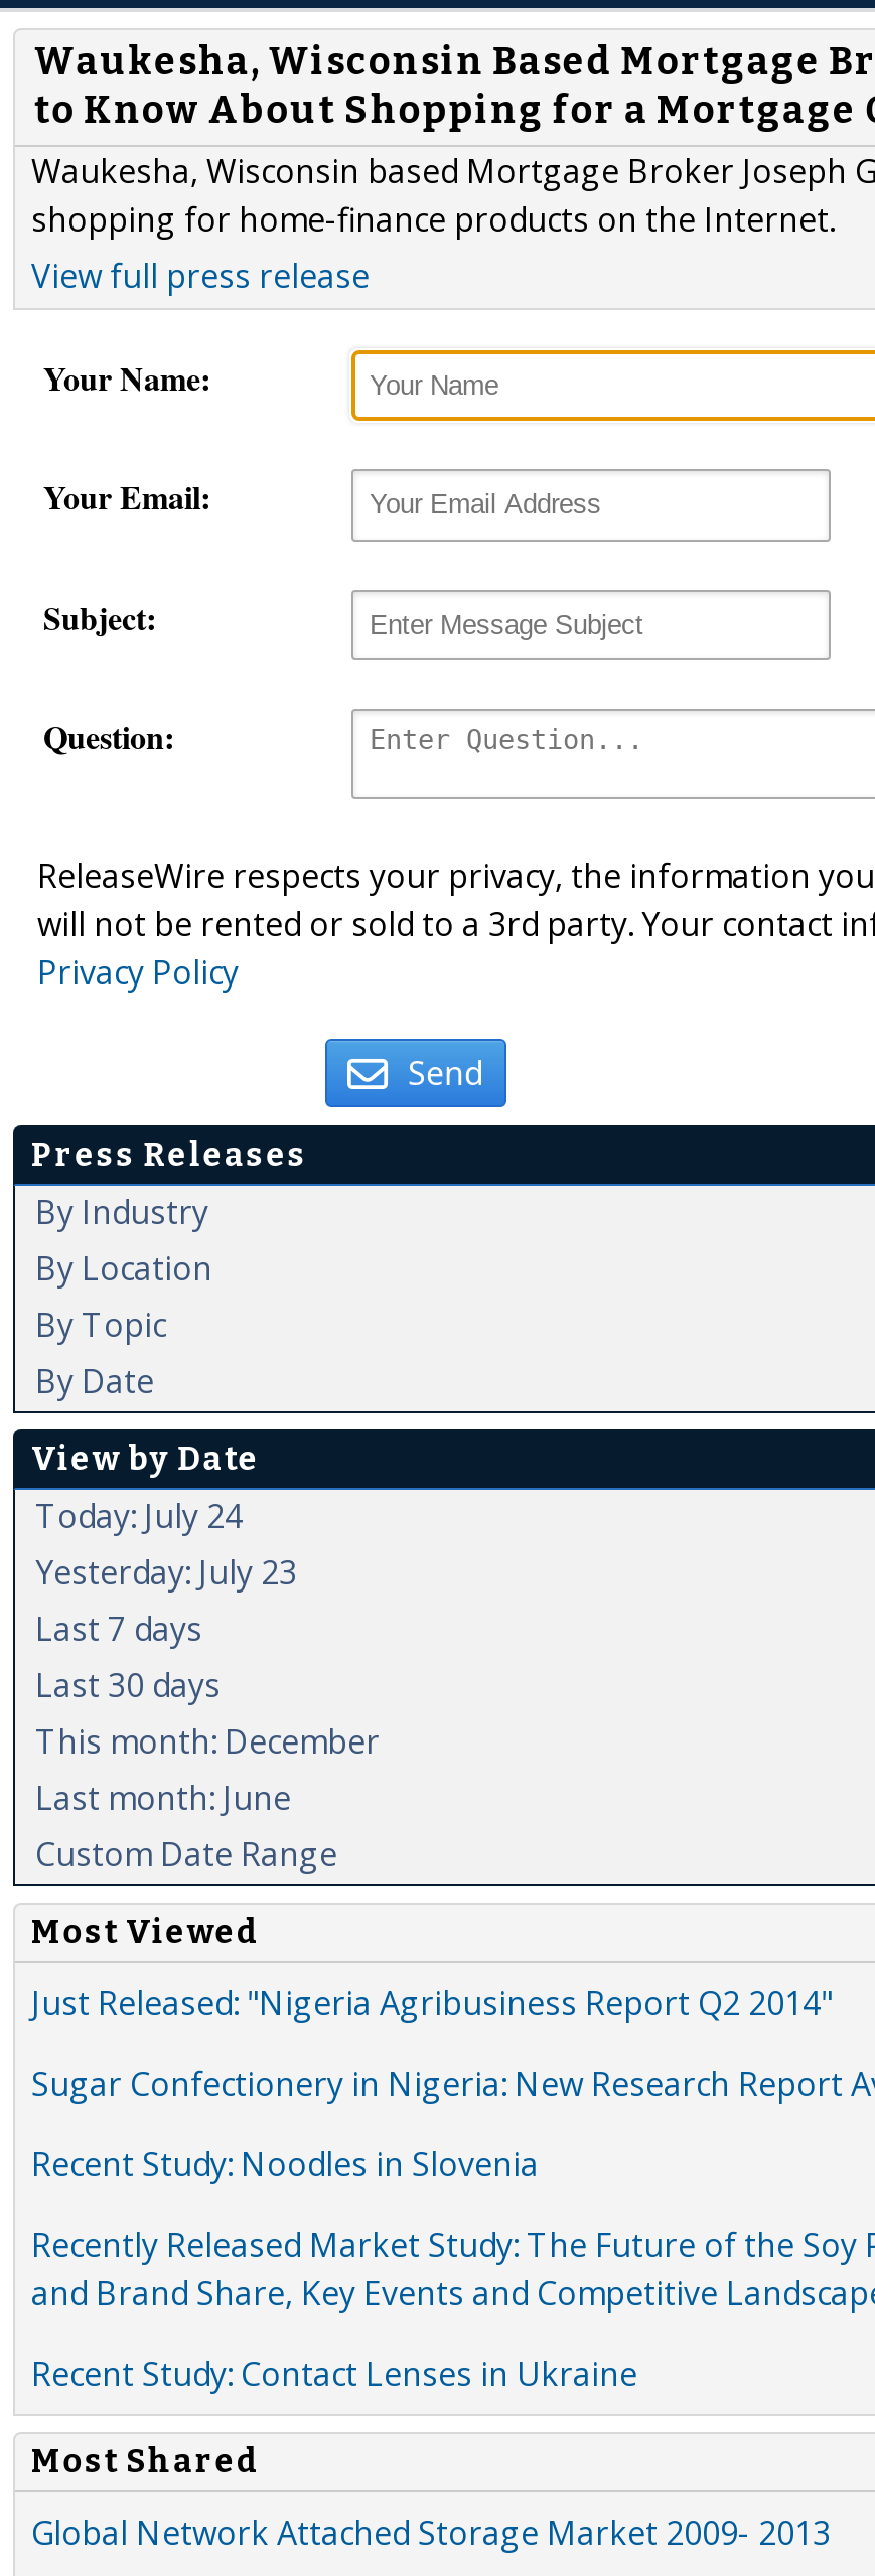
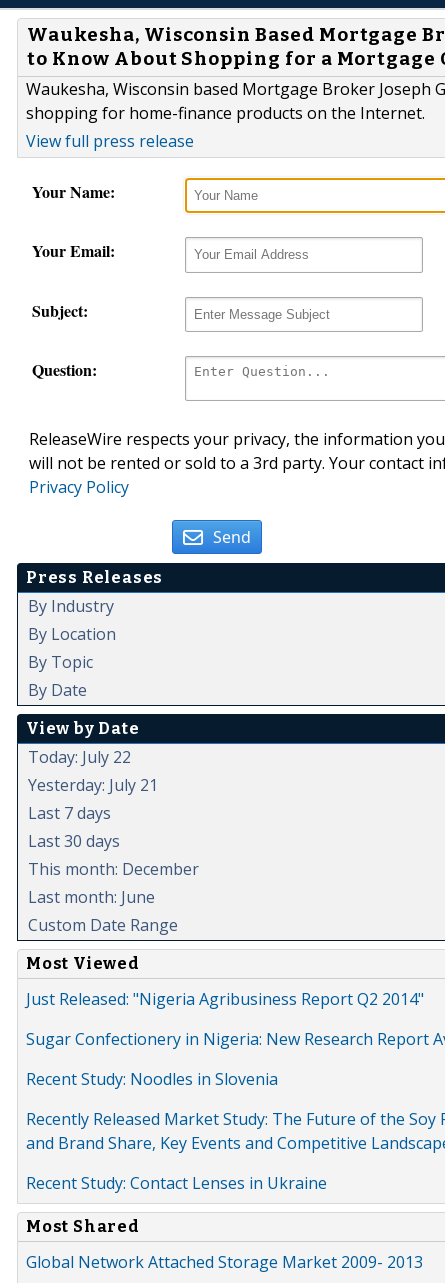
- Today: July 24
+ Today: July 22

- Yesterday: July 23
+ Yesterday: July 21
